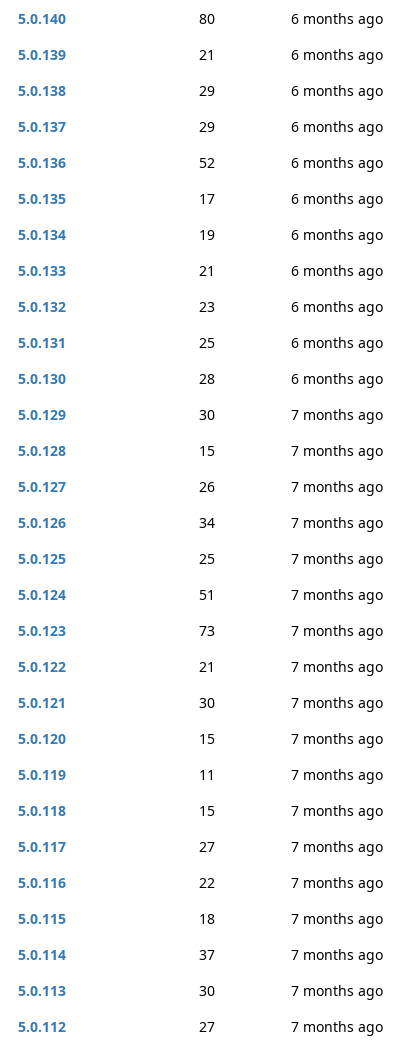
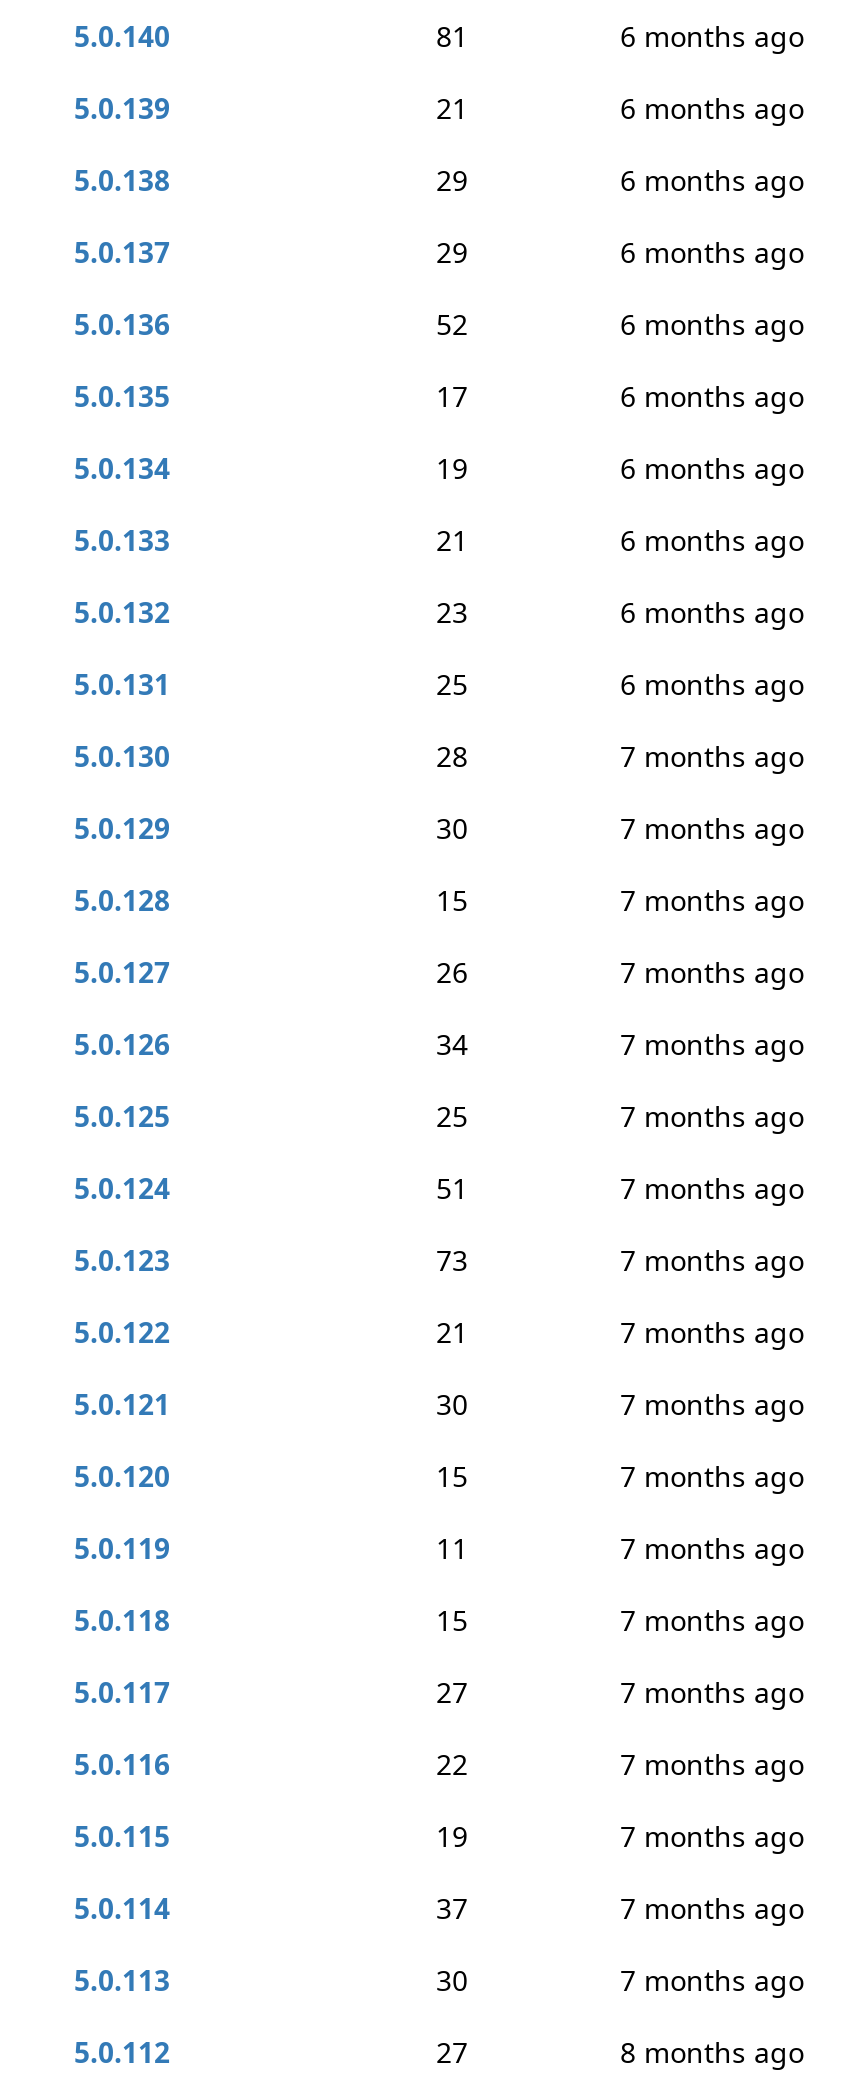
- 80
+ 81

- 6 months ago
+ 7 months ago

- 18
+ 19

- 7 months ago
+ 8 months ago
